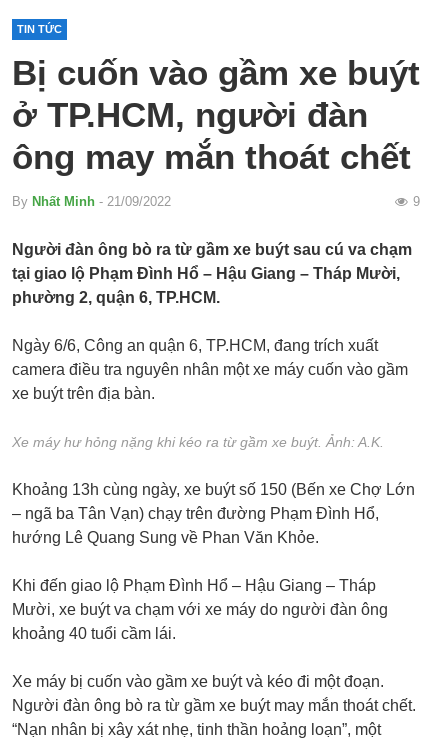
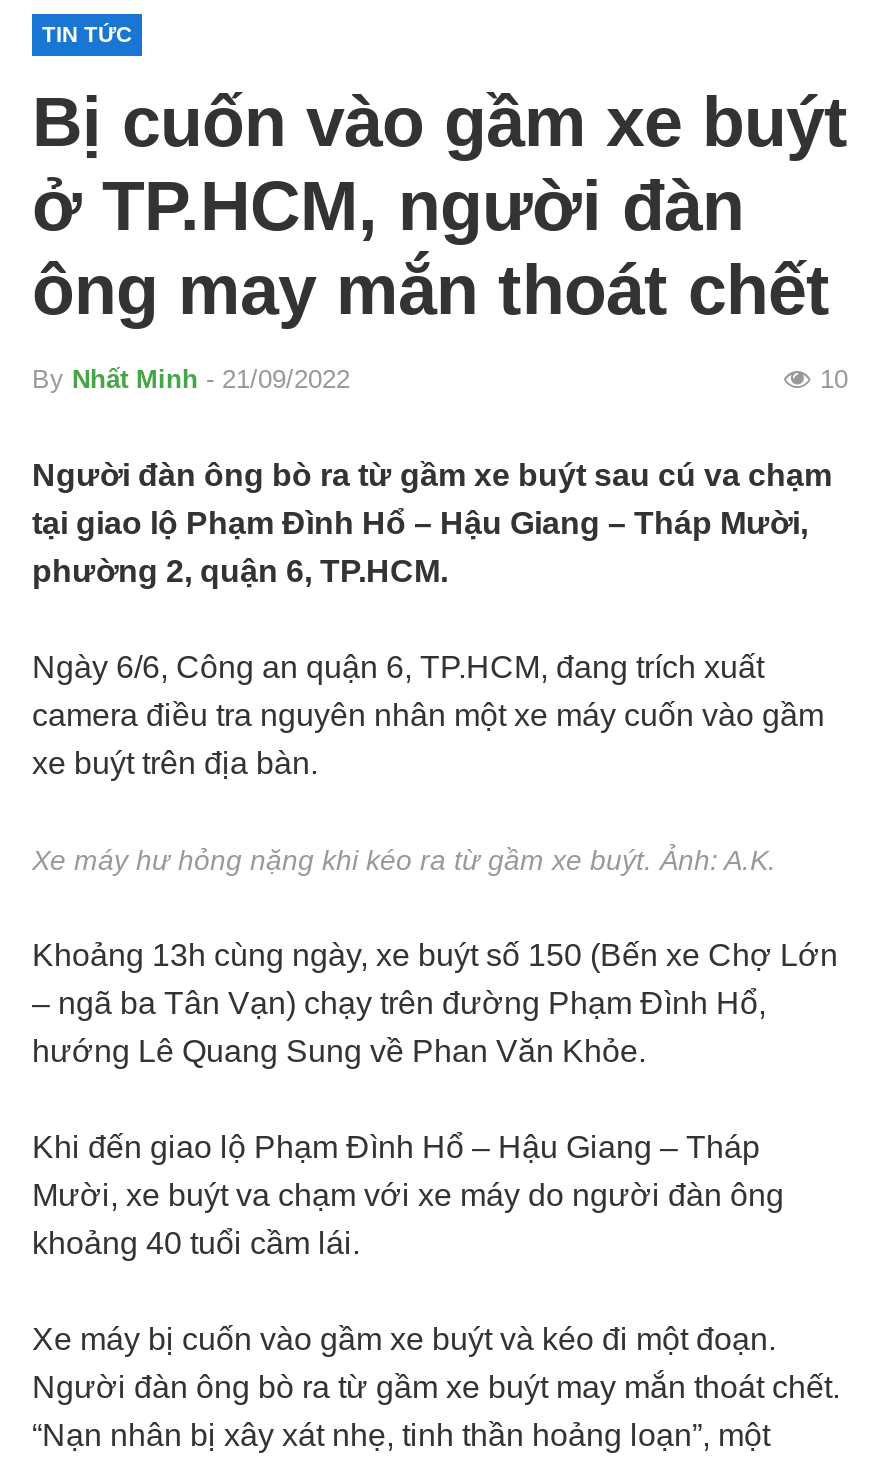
- 9
+ 10
